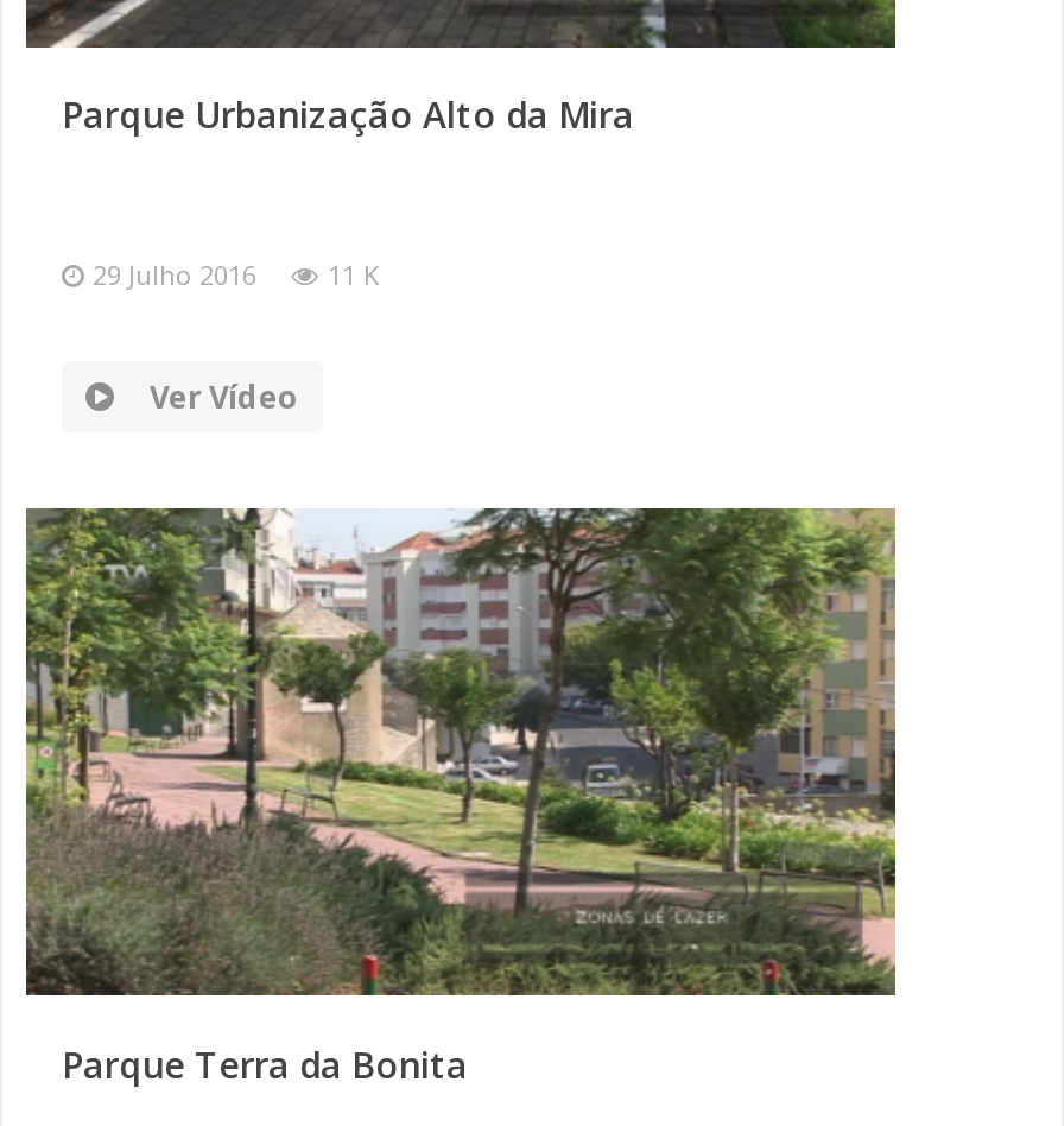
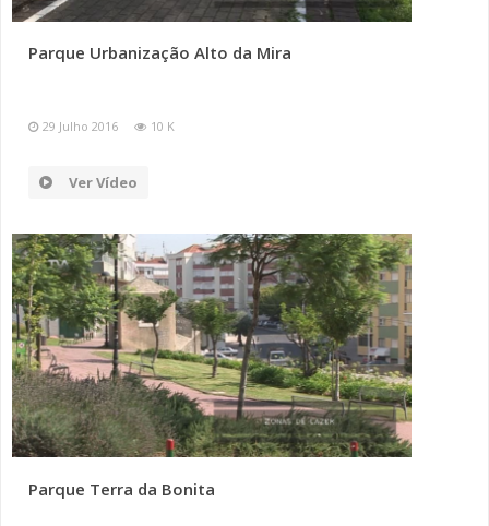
- 29 Julho 2016 11 K
+ 29 Julho 2016 10 K
